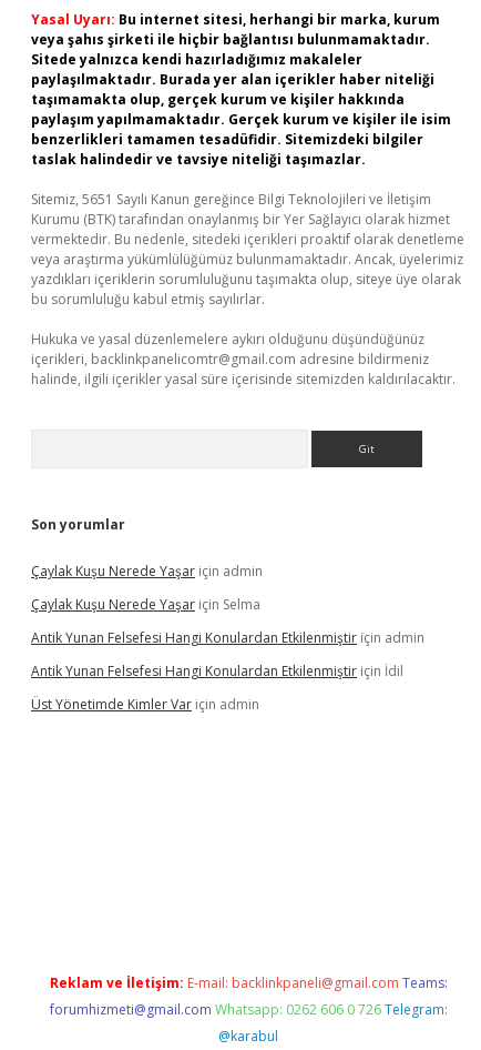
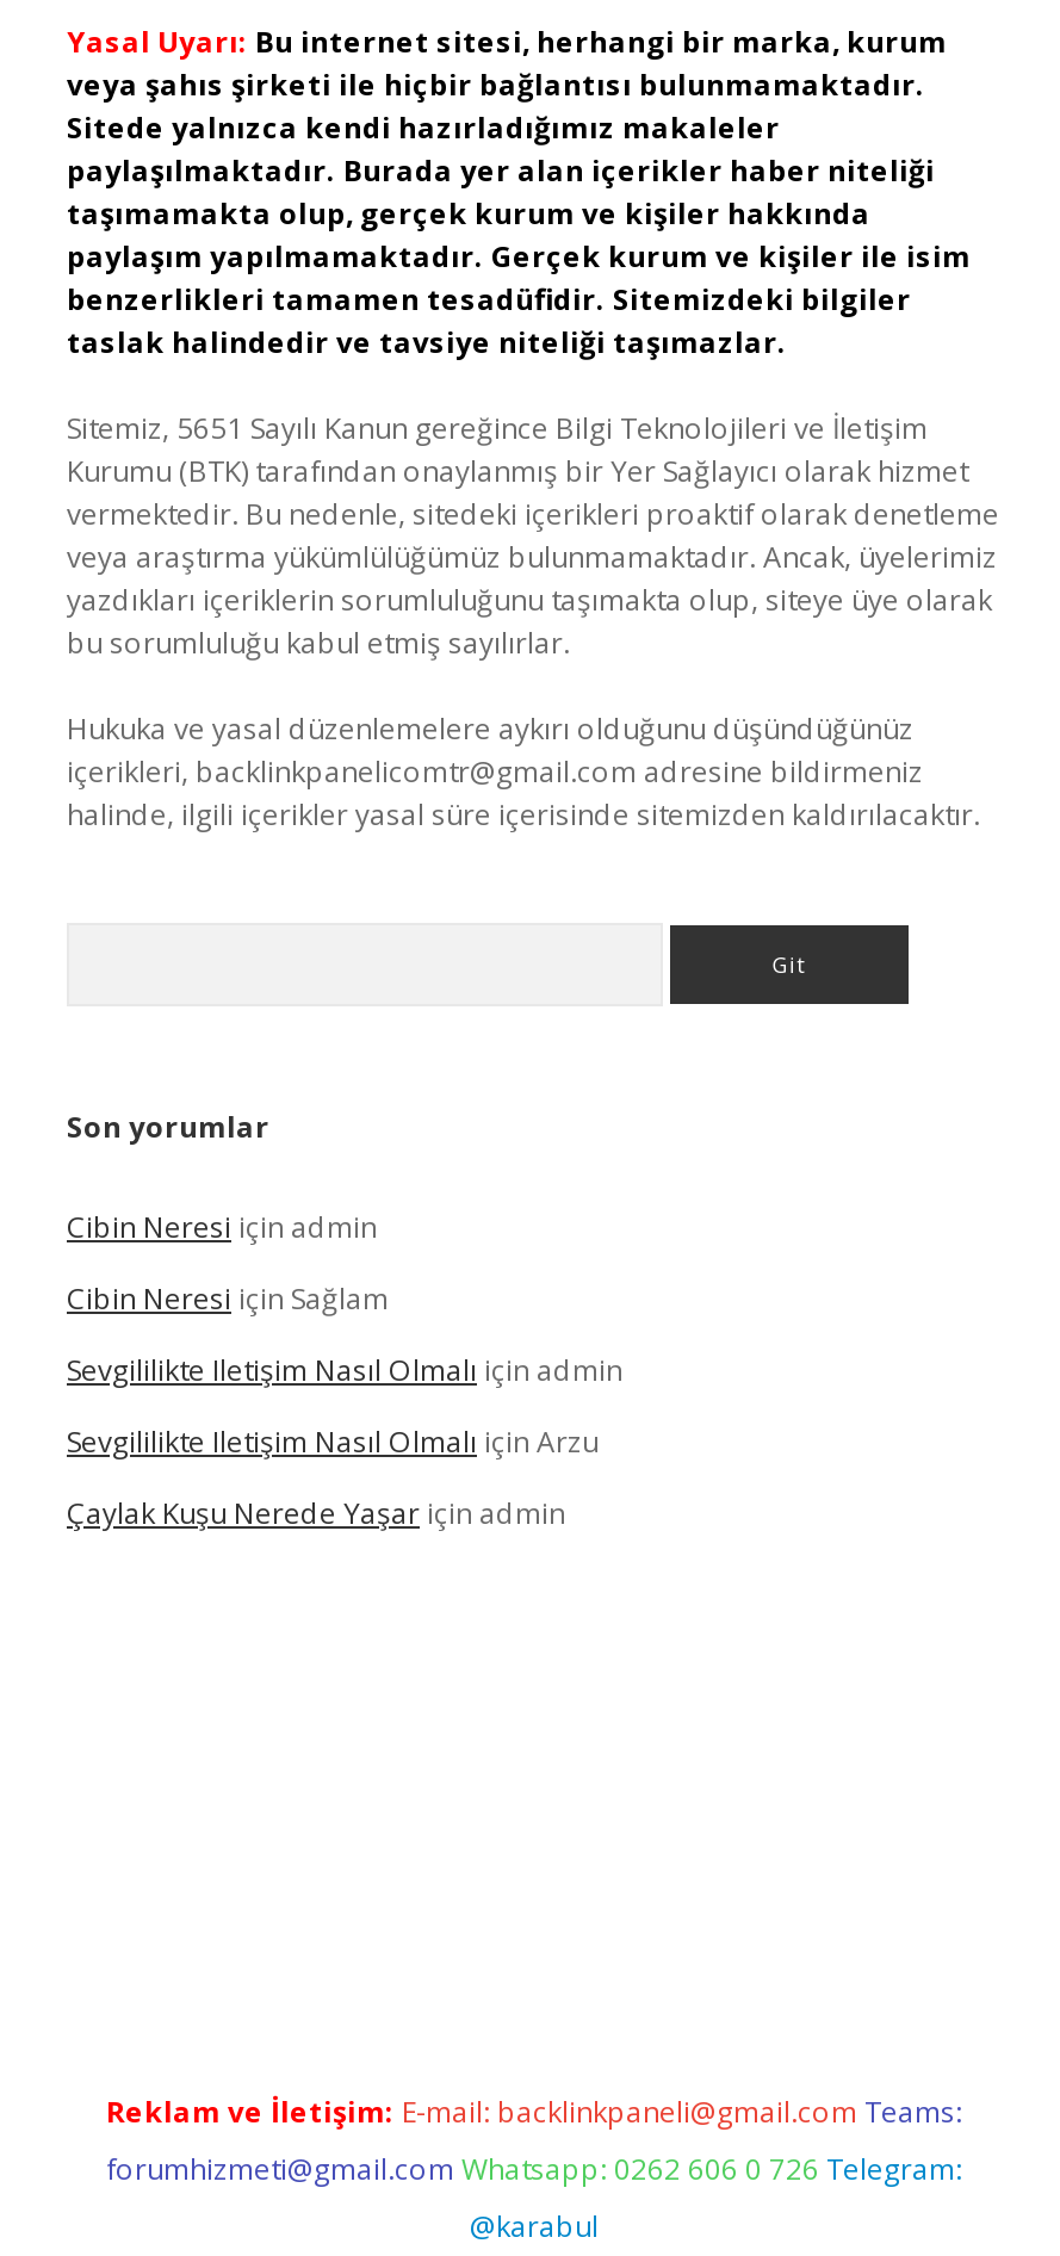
+ Cibin Neresi için admin
+ Cibin Neresi için Sağlam
+ Sevgililikte Iletişim Nasıl Olmalı için admin
+ Sevgililikte Iletişim Nasıl Olmalı için Arzu

moved down: Çaylak Kuşu Nerede Yaşar için admin

- Çaylak Kuşu Nerede Yaşar için Selma
- Antik Yunan Felsefesi Hangi Konulardan Etkilenmiştir için admin
- Antik Yunan Felsefesi Hangi Konulardan Etkilenmiştir için İdil
- Üst Yönetimde Kimler Var için admin
